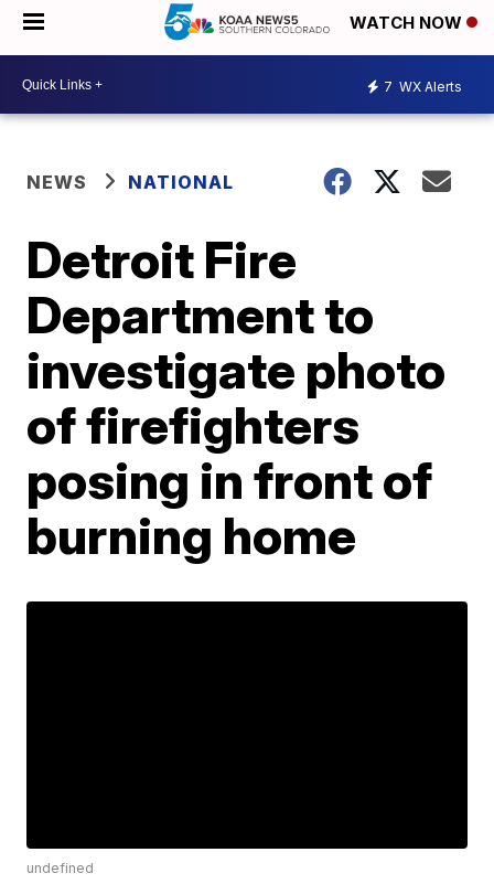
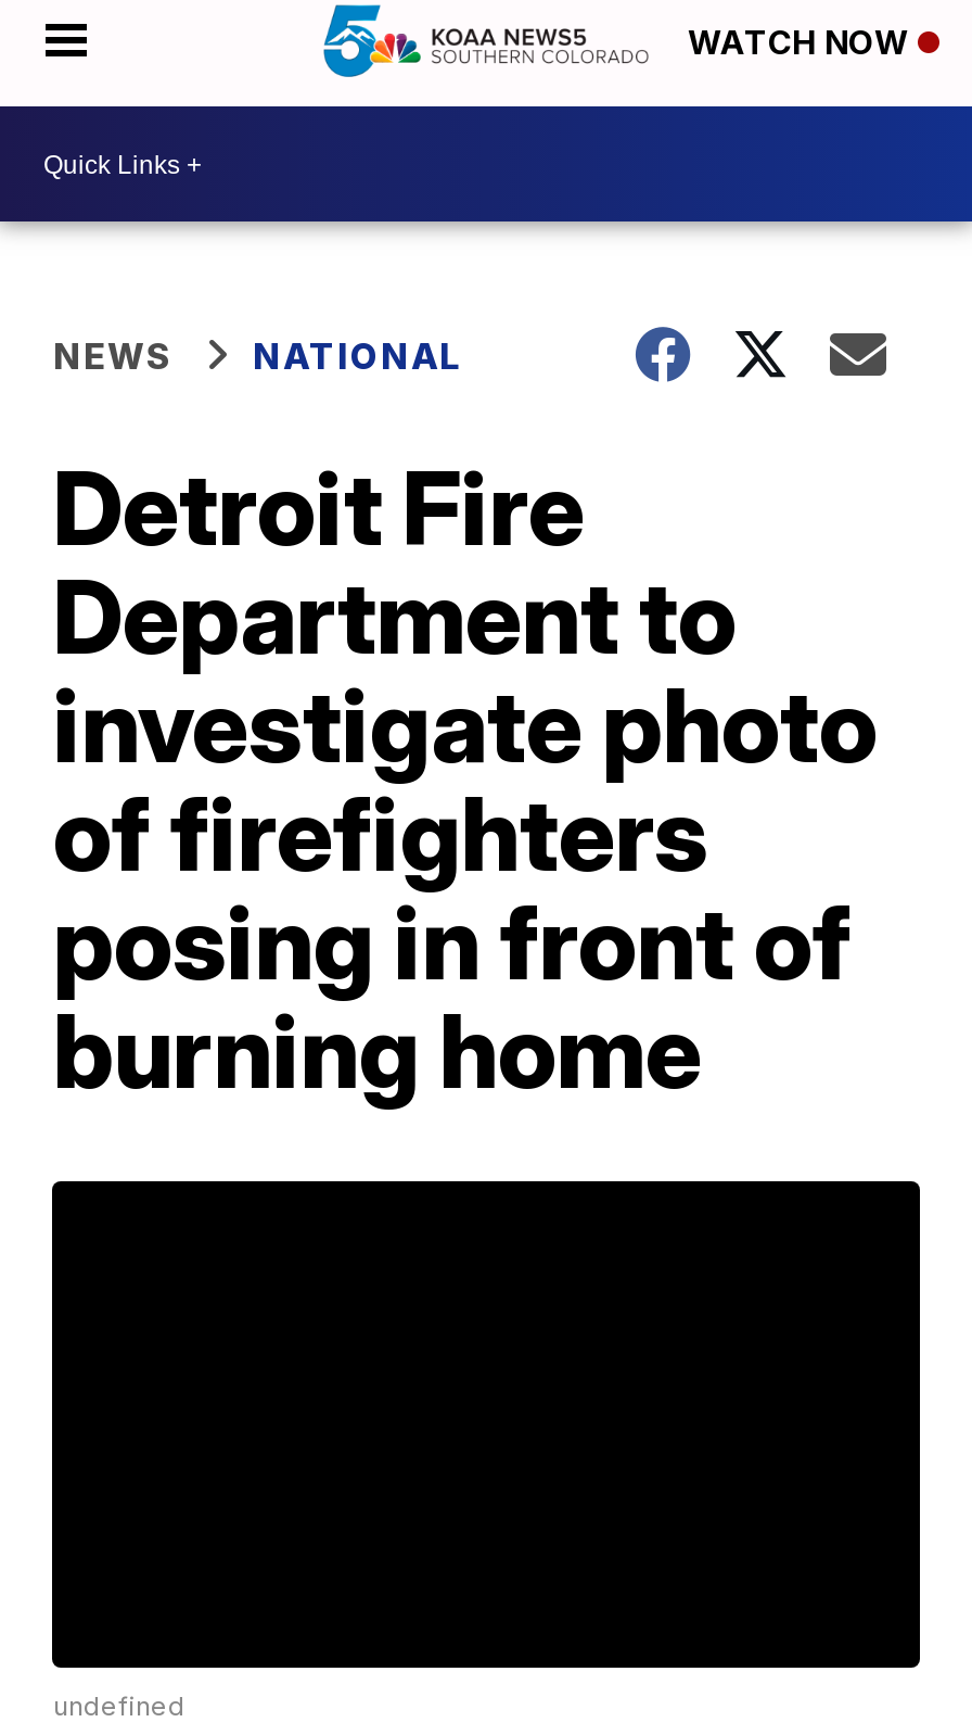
- 7 WX Alerts
